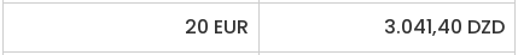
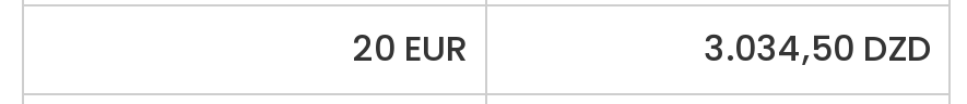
- 3.041,40 DZD
+ 3.034,50 DZD
